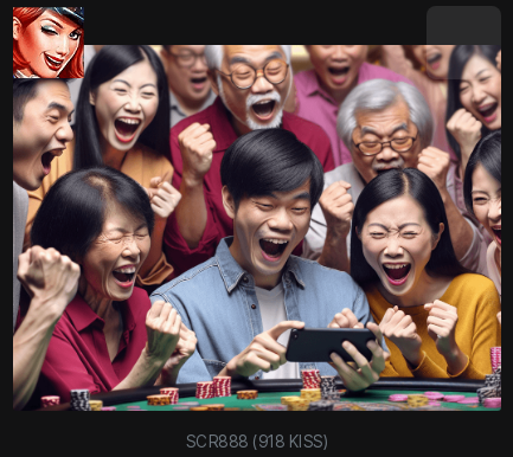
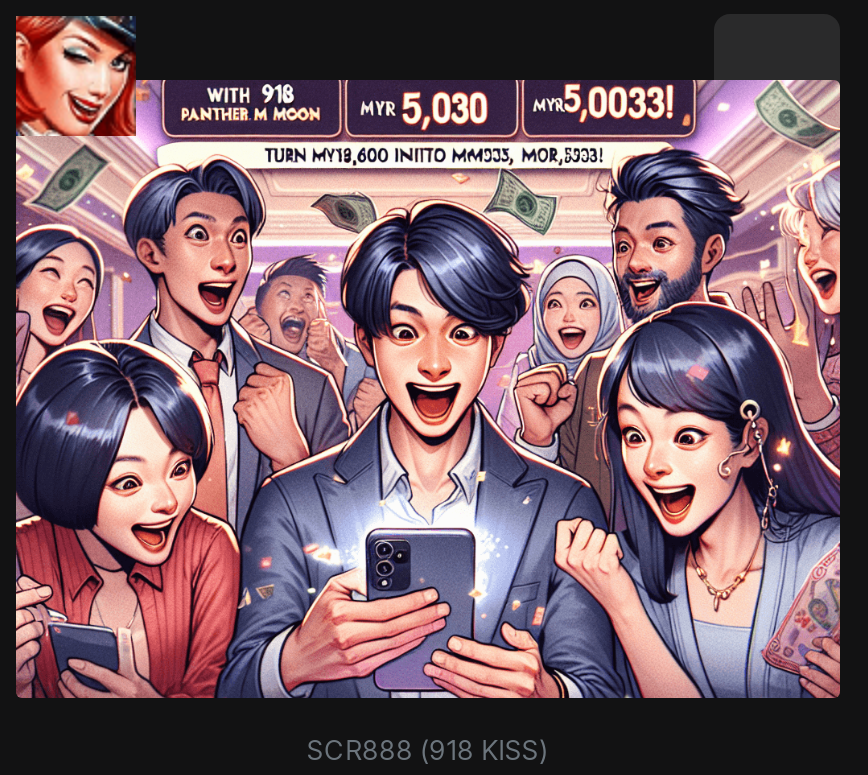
- [image]
+ [image]
